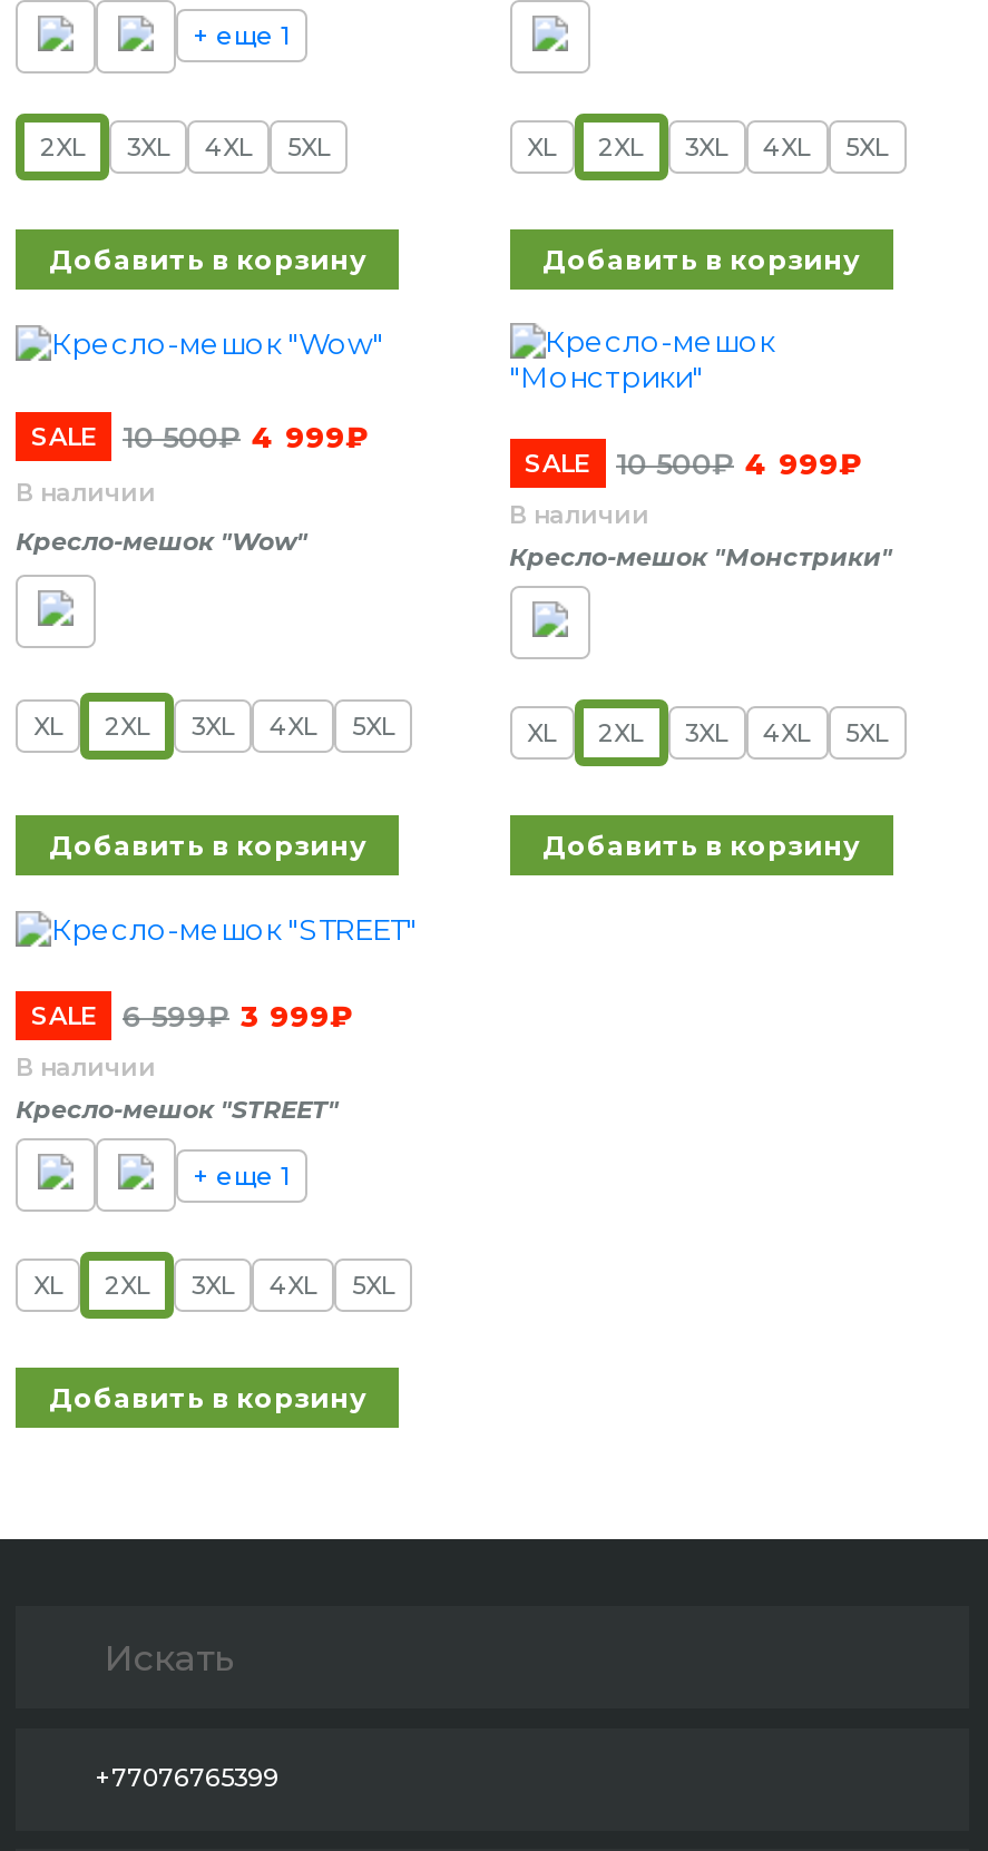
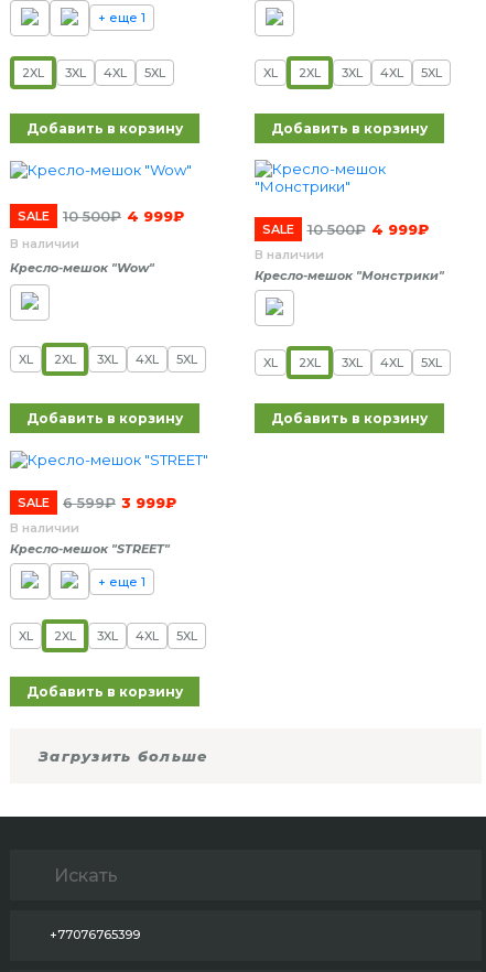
+ Загрузить больше
